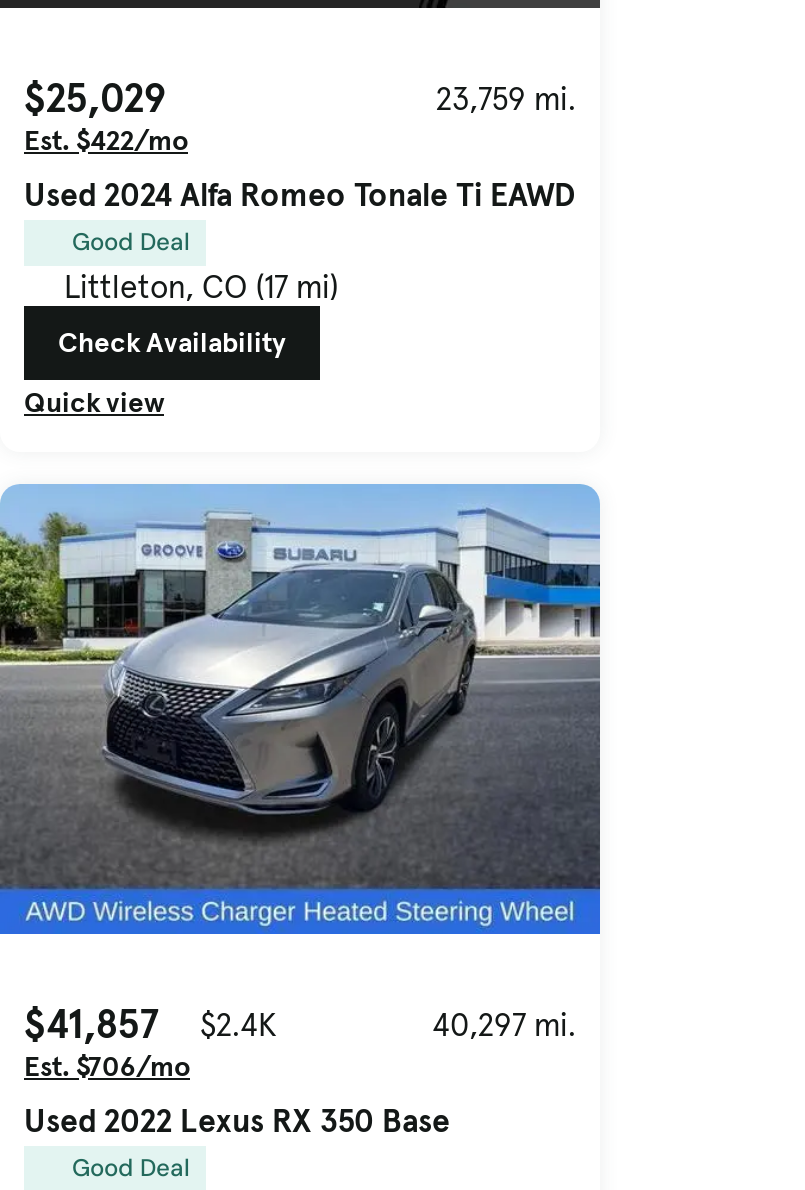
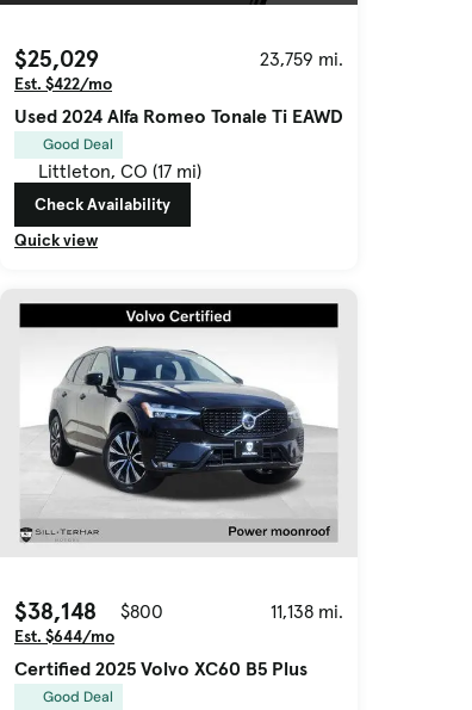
- [image]
- $41,857
- $2.4K
- 40,297 mi.
- Est. $706/mo
- Used 2022 Lexus RX 350 Base
+ [image]
+ $38,148
+ $800
+ 11,138 mi.
+ Est. $644/mo
+ Certified 2025 Volvo XC60 B5 Plus
